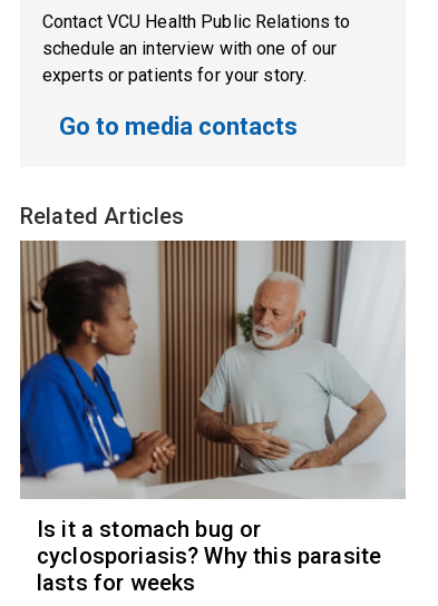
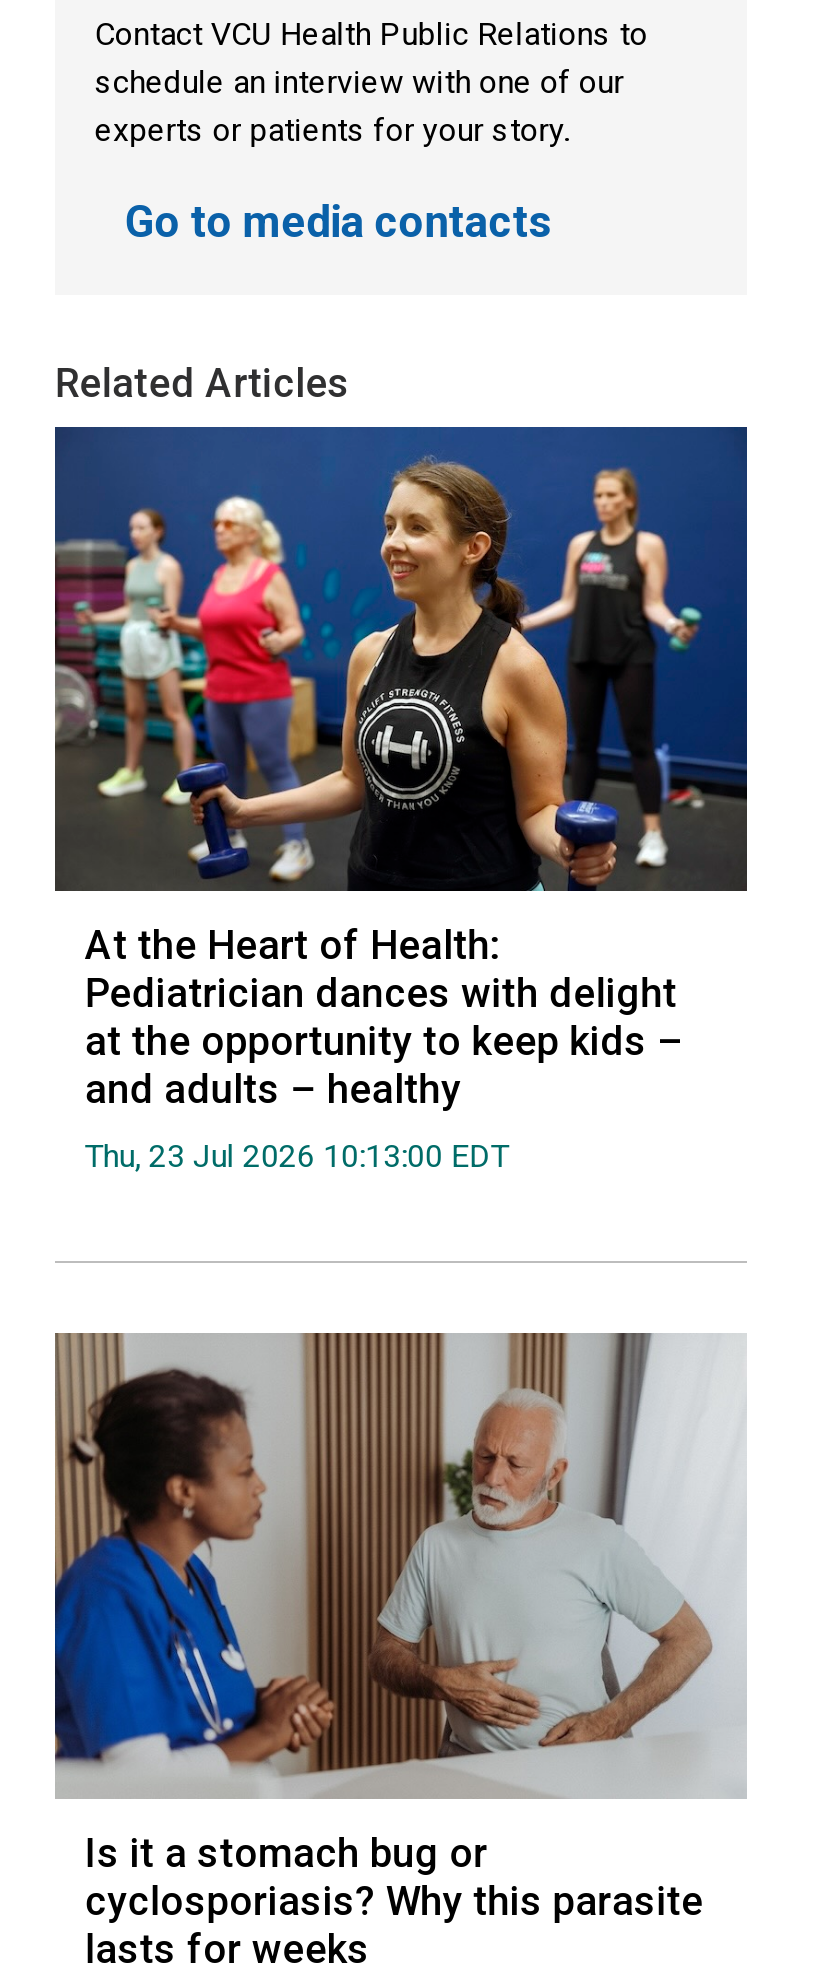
+ [image]
+ At the Heart of Health:
+ Pediatrician dances with delight
+ at the opportunity to keep kids –
+ and adults – healthy
+ Thu, 23 Jul 2026 10:13:00 EDT
